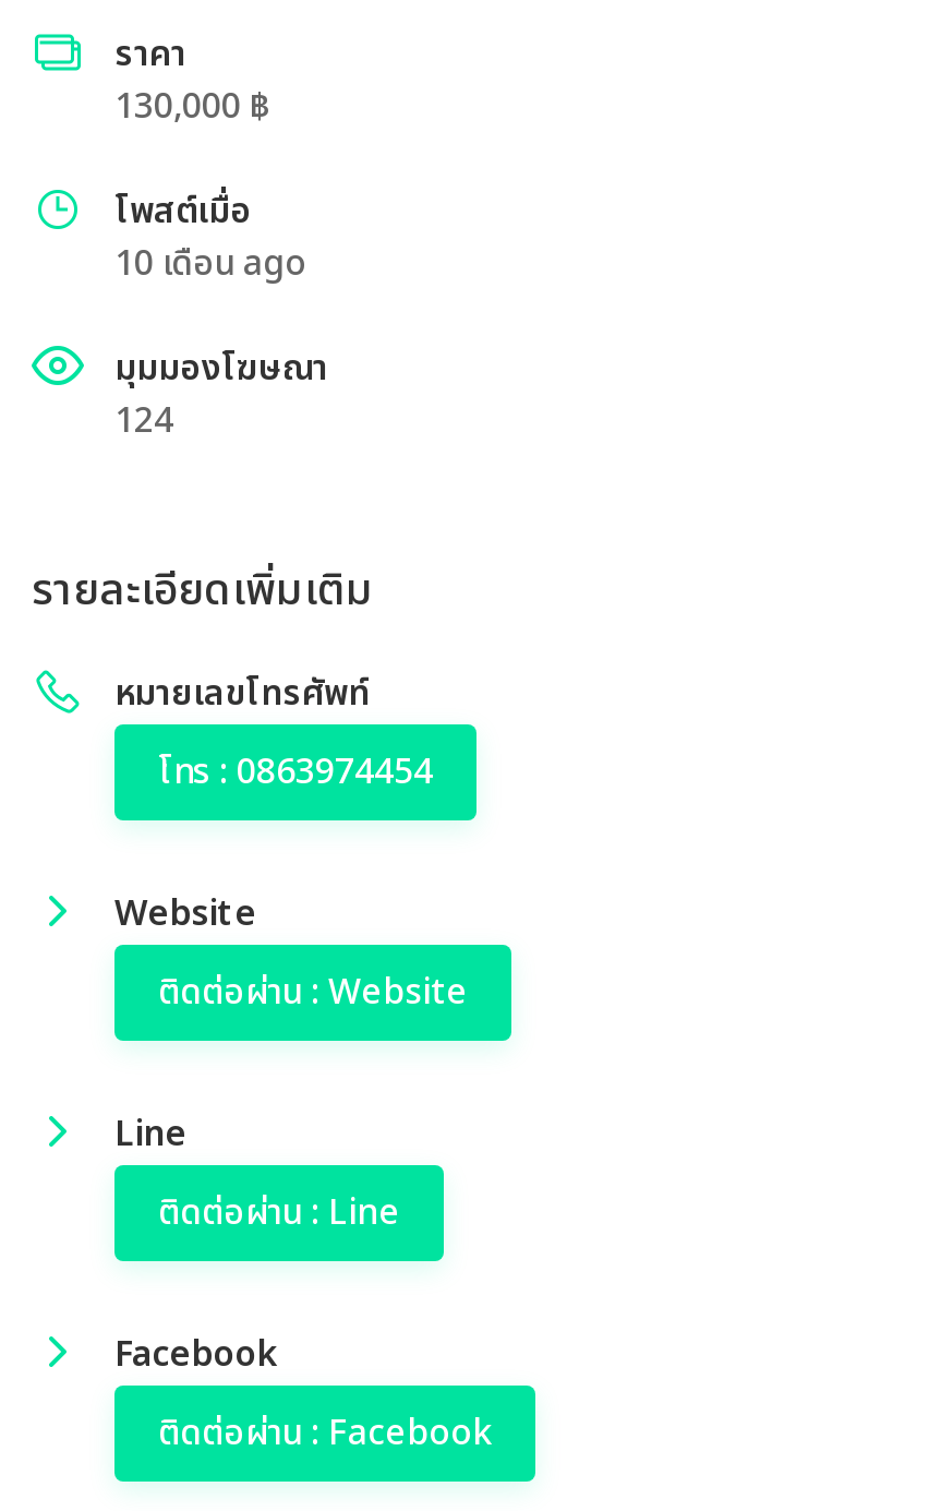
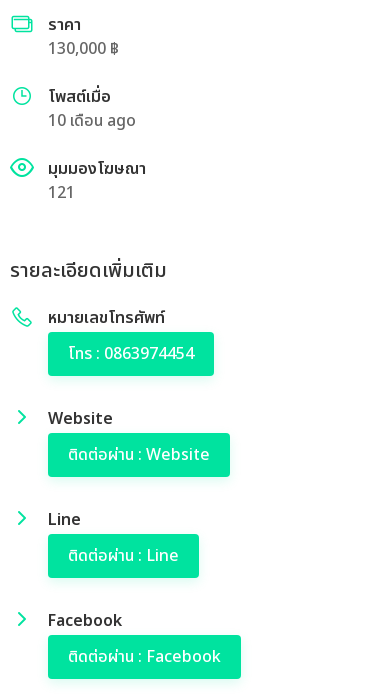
- 124
+ 121
